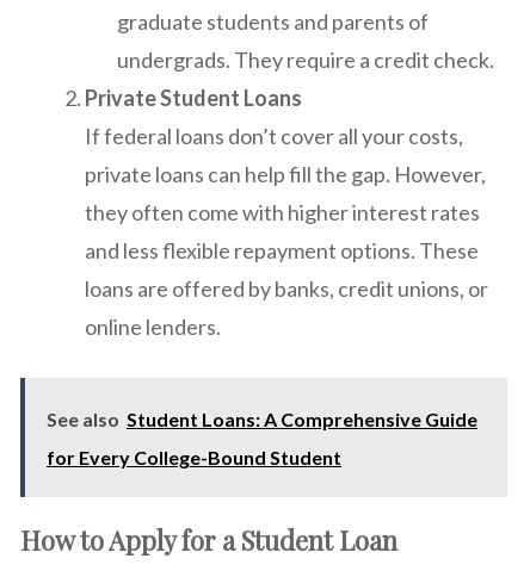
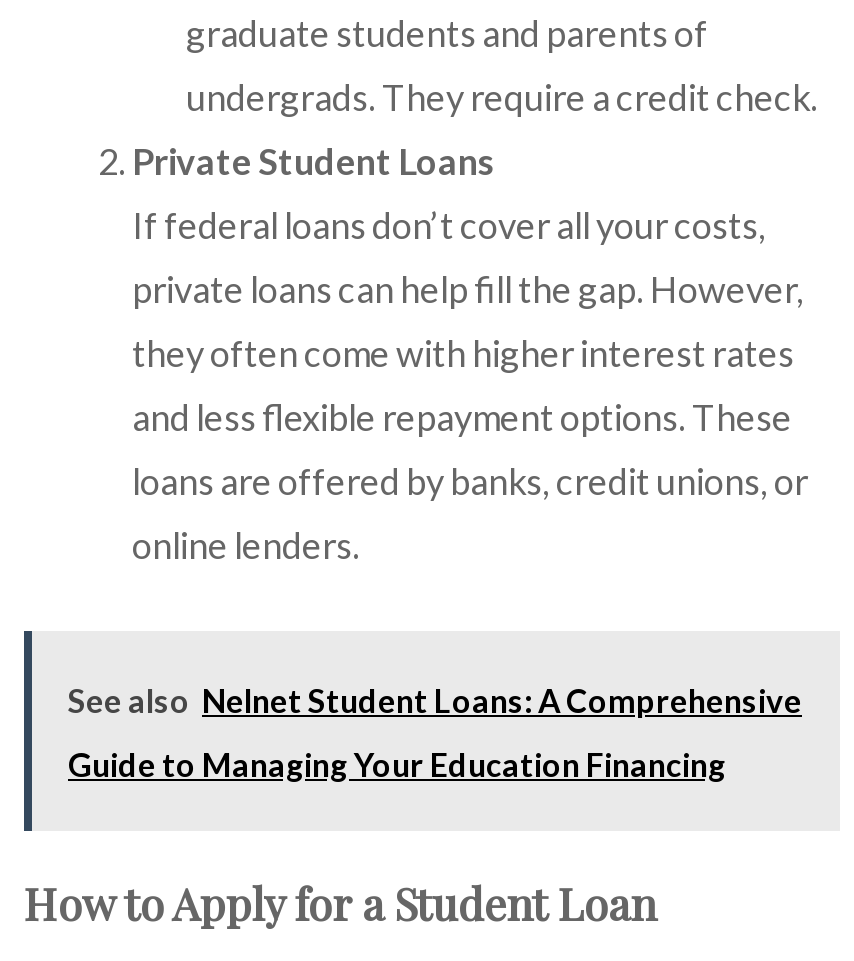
- See also Student Loans: A Comprehensive Guide
+ See also Nelnet Student Loans: A Comprehensive

- for Every College-Bound Student
+ Guide to Managing Your Education Financing
